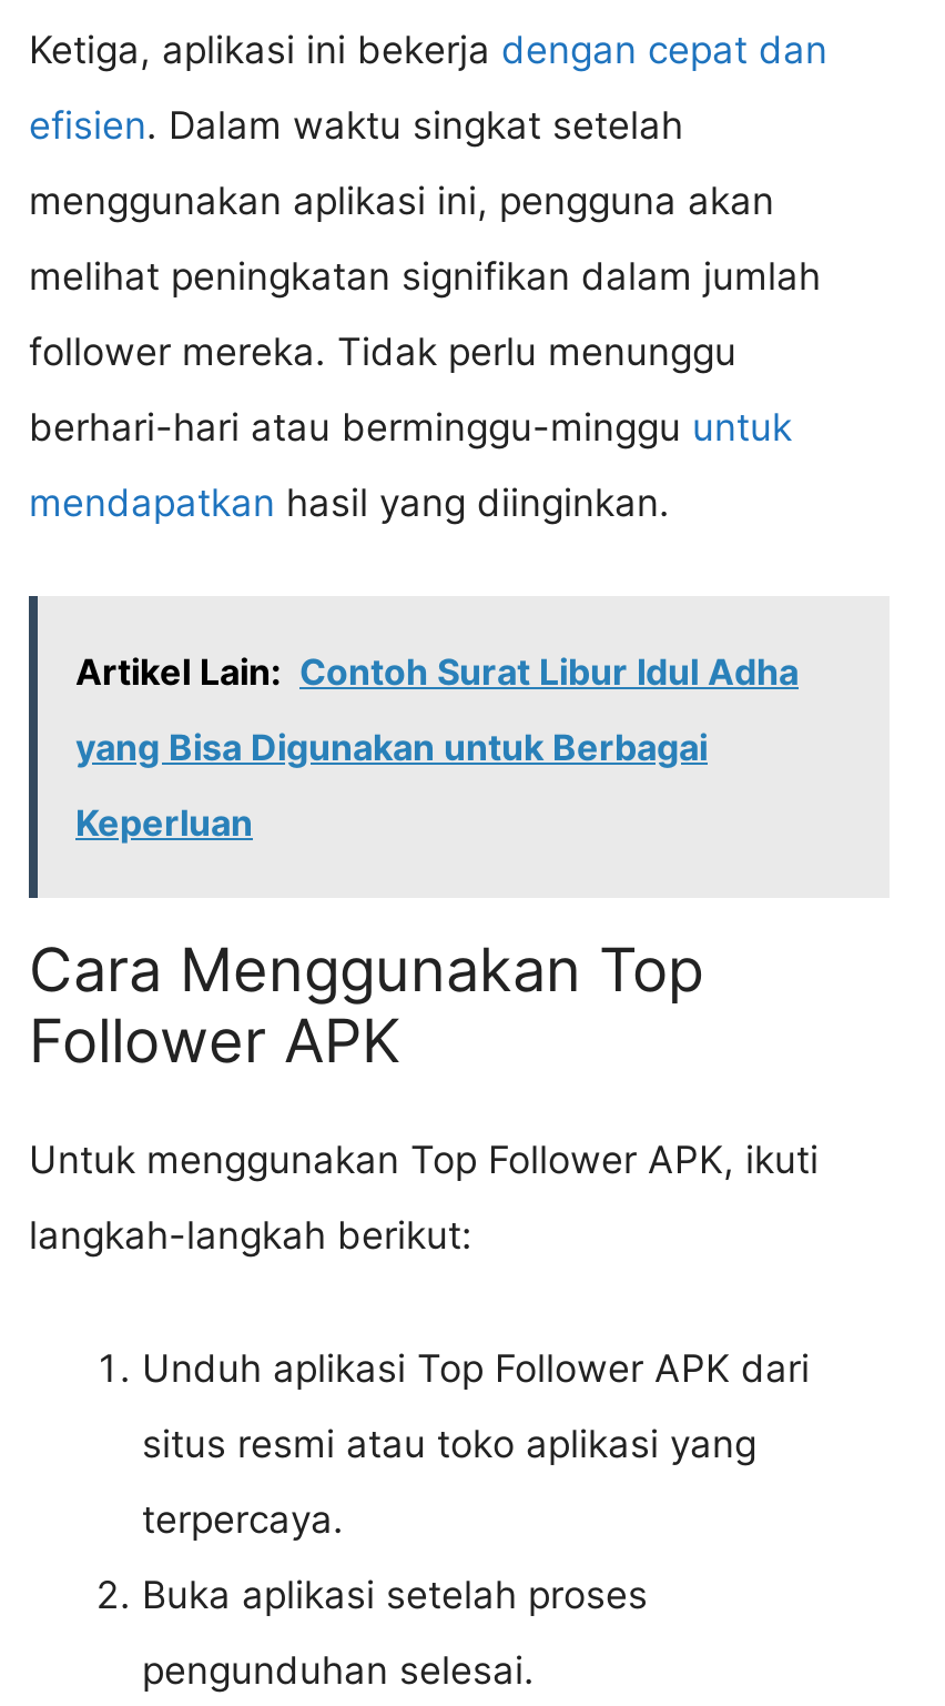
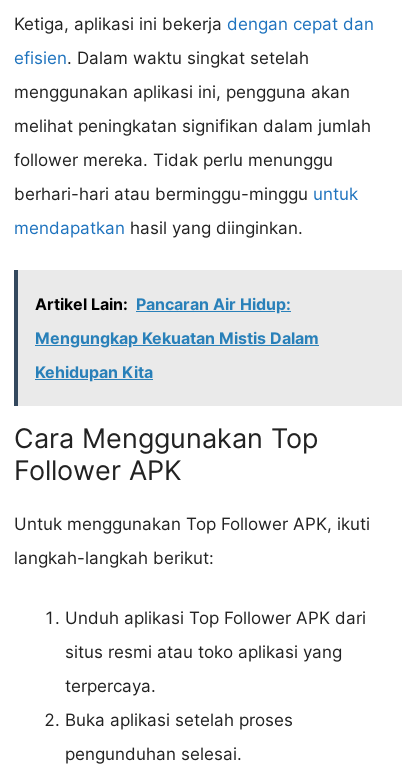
- Artikel Lain: Contoh Surat Libur Idul Adha
+ Artikel Lain: Pancaran Air Hidup:

- yang Bisa Digunakan untuk Berbagai
+ Mengungkap Kekuatan Mistis Dalam

- Keperluan
+ Kehidupan Kita
